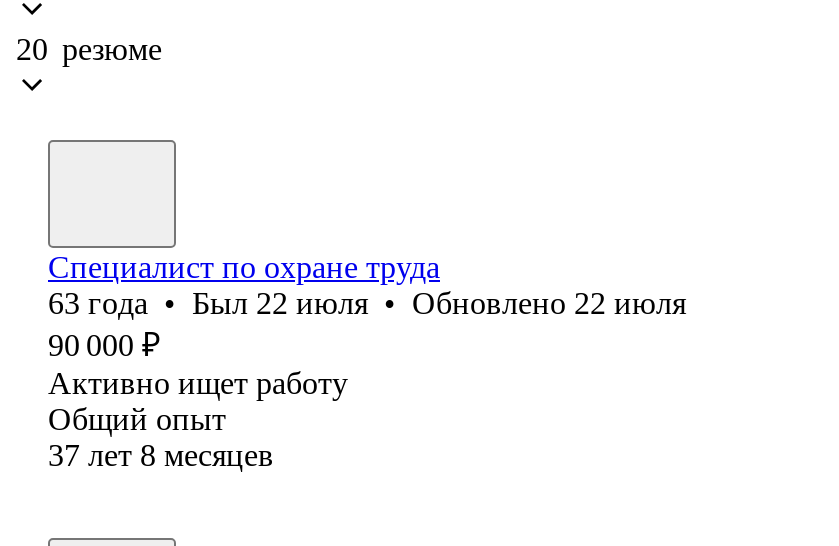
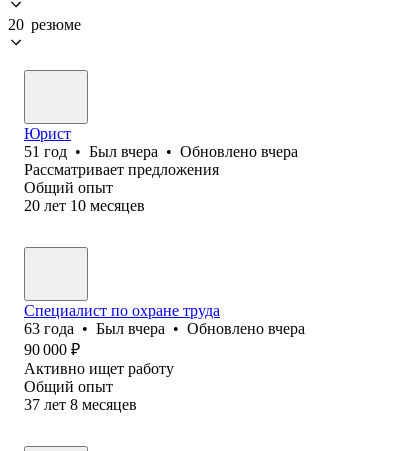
+ Юрист
+ 51 год • Был вчера • Обновлено вчера
+ Рассматривает предложения
+ Общий опыт
+ 20 лет 10 месяцев

- 63 года • Был 22 июля • Обновлено 22 июля
+ 63 года • Был вчера • Обновлено вчера
